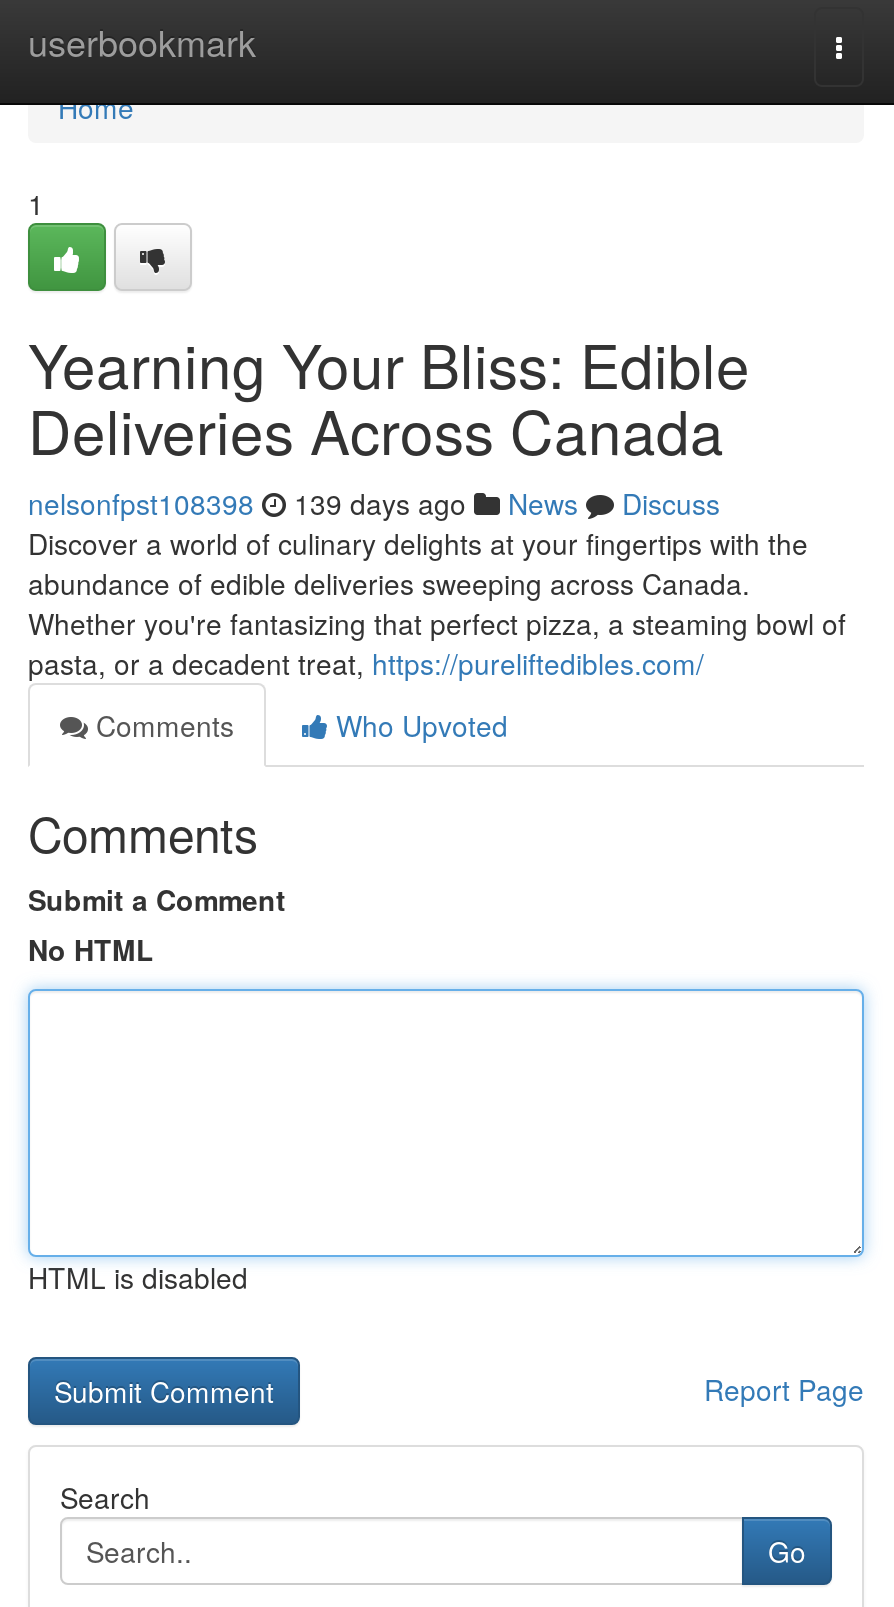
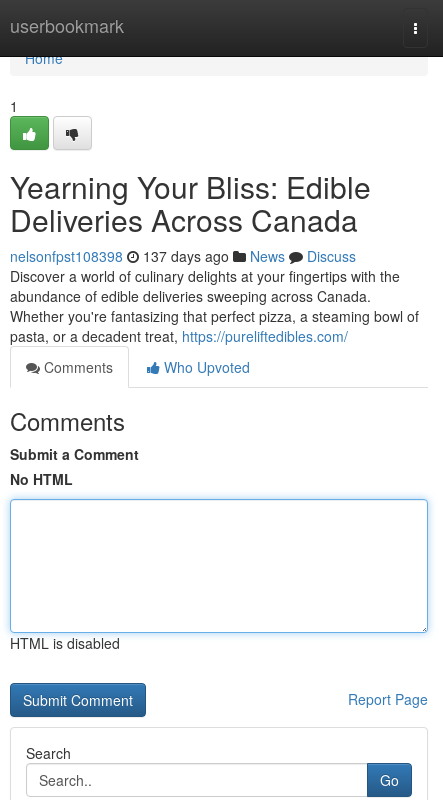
- nelsonfpst108398 139 days ago News Discuss
+ nelsonfpst108398 137 days ago News Discuss
